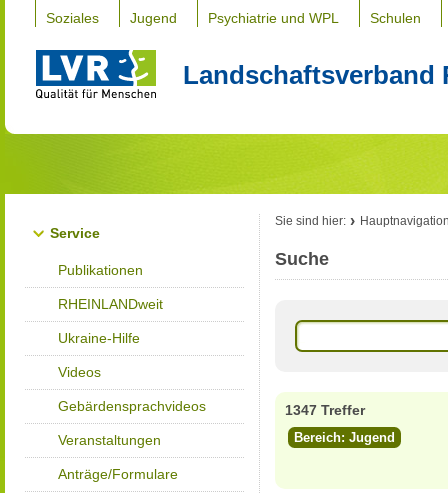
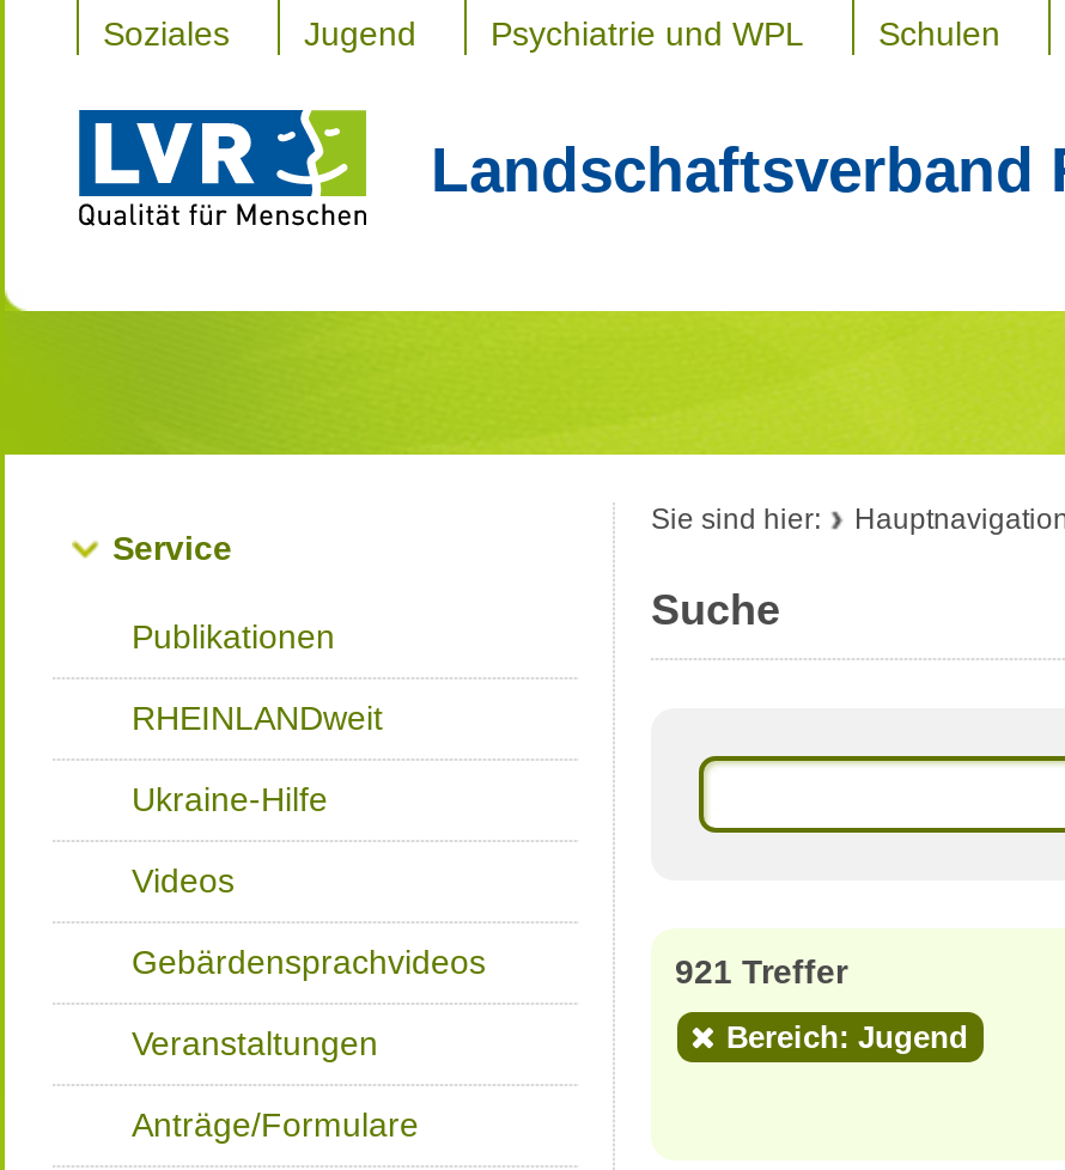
- 1347 Treffer
+ 921 Treffer
